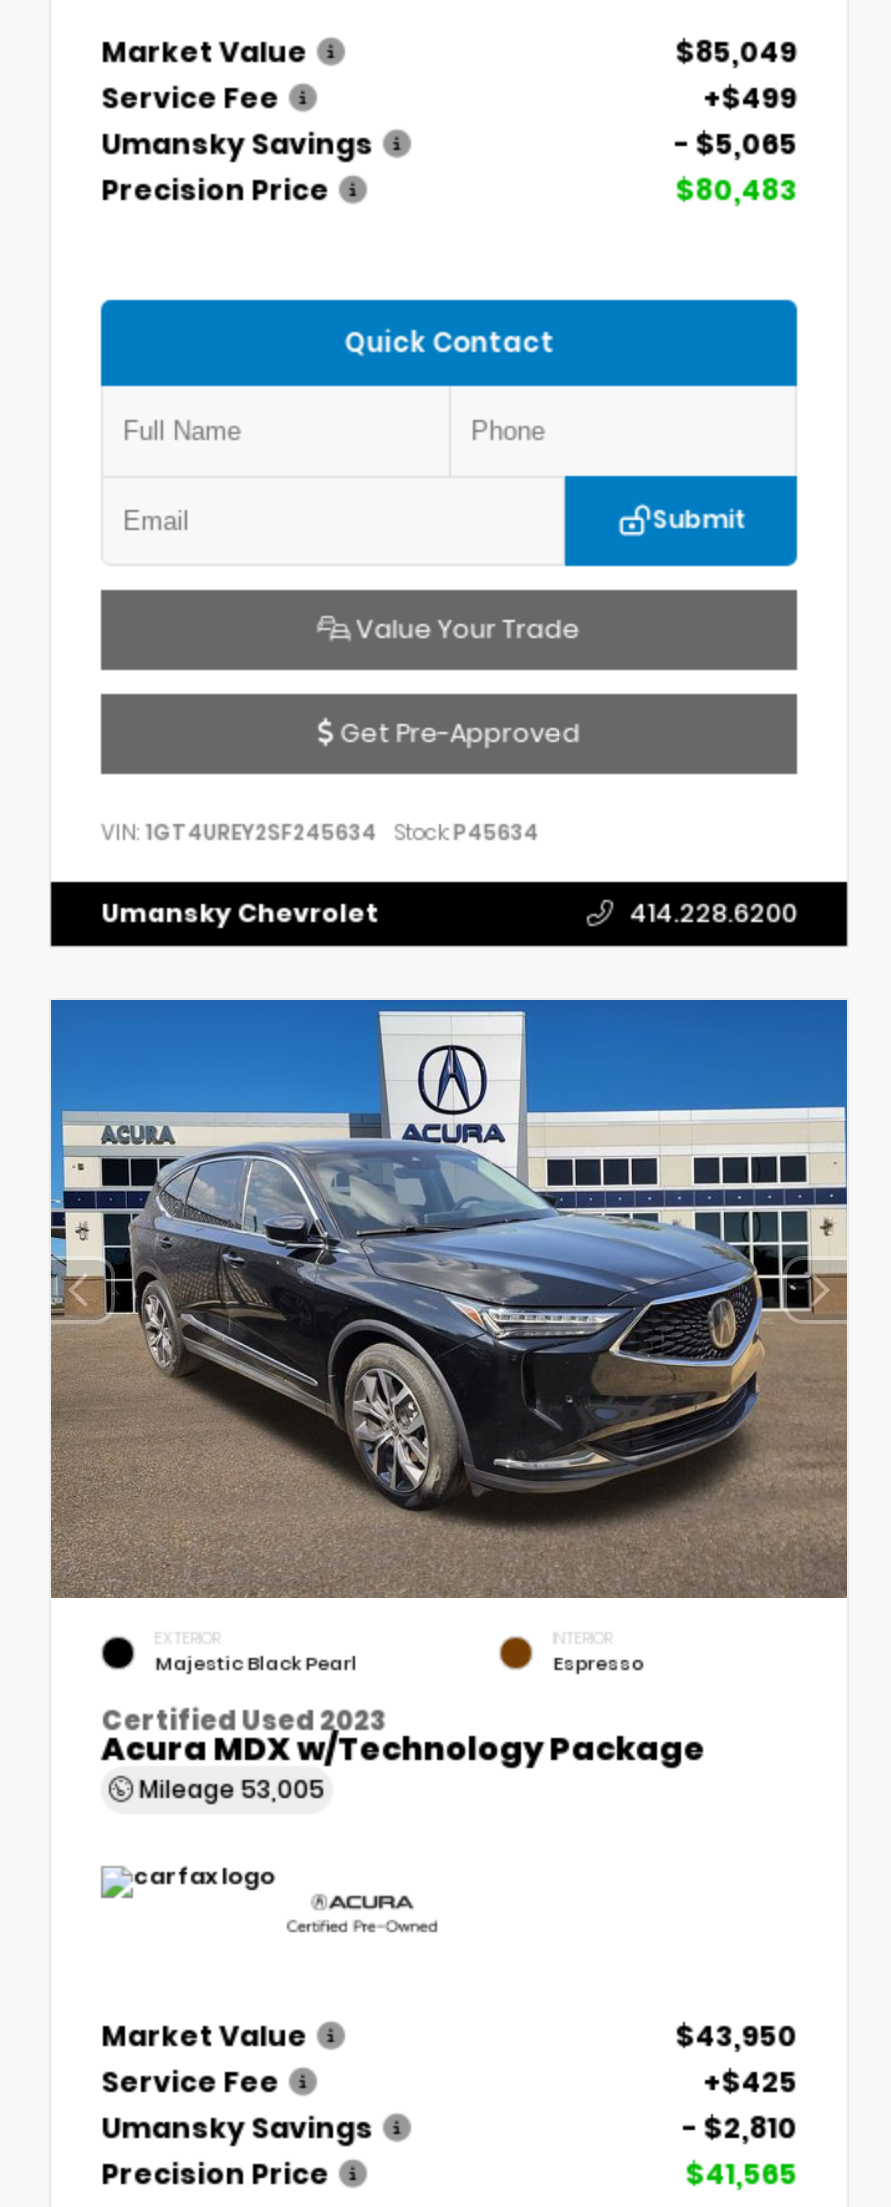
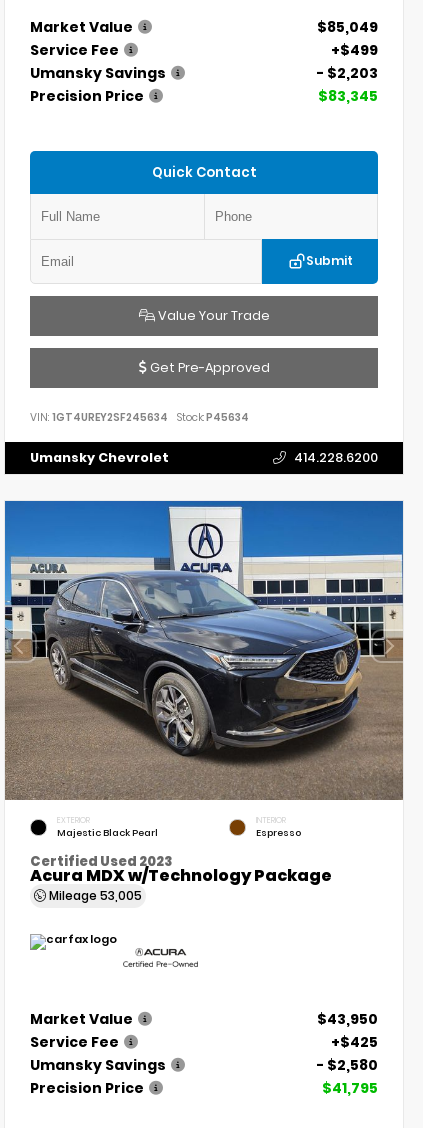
- - $5,065
+ - $2,203

- $80,483
+ $83,345

- - $2,810
+ - $2,580

- $41,565
+ $41,795
